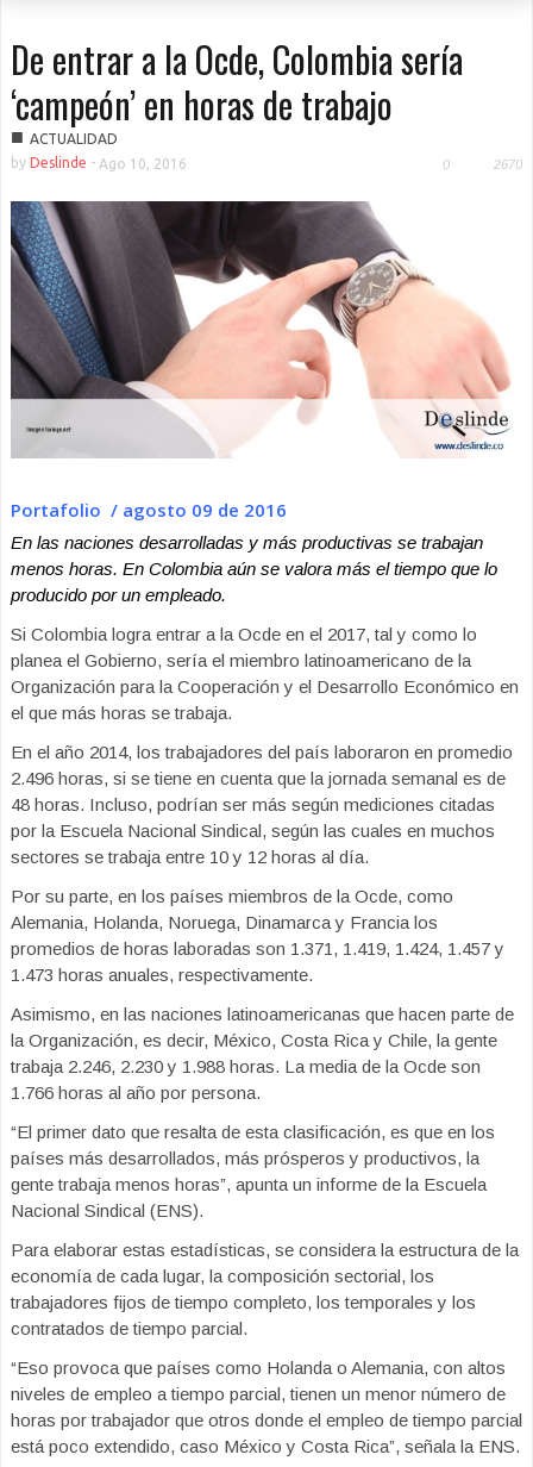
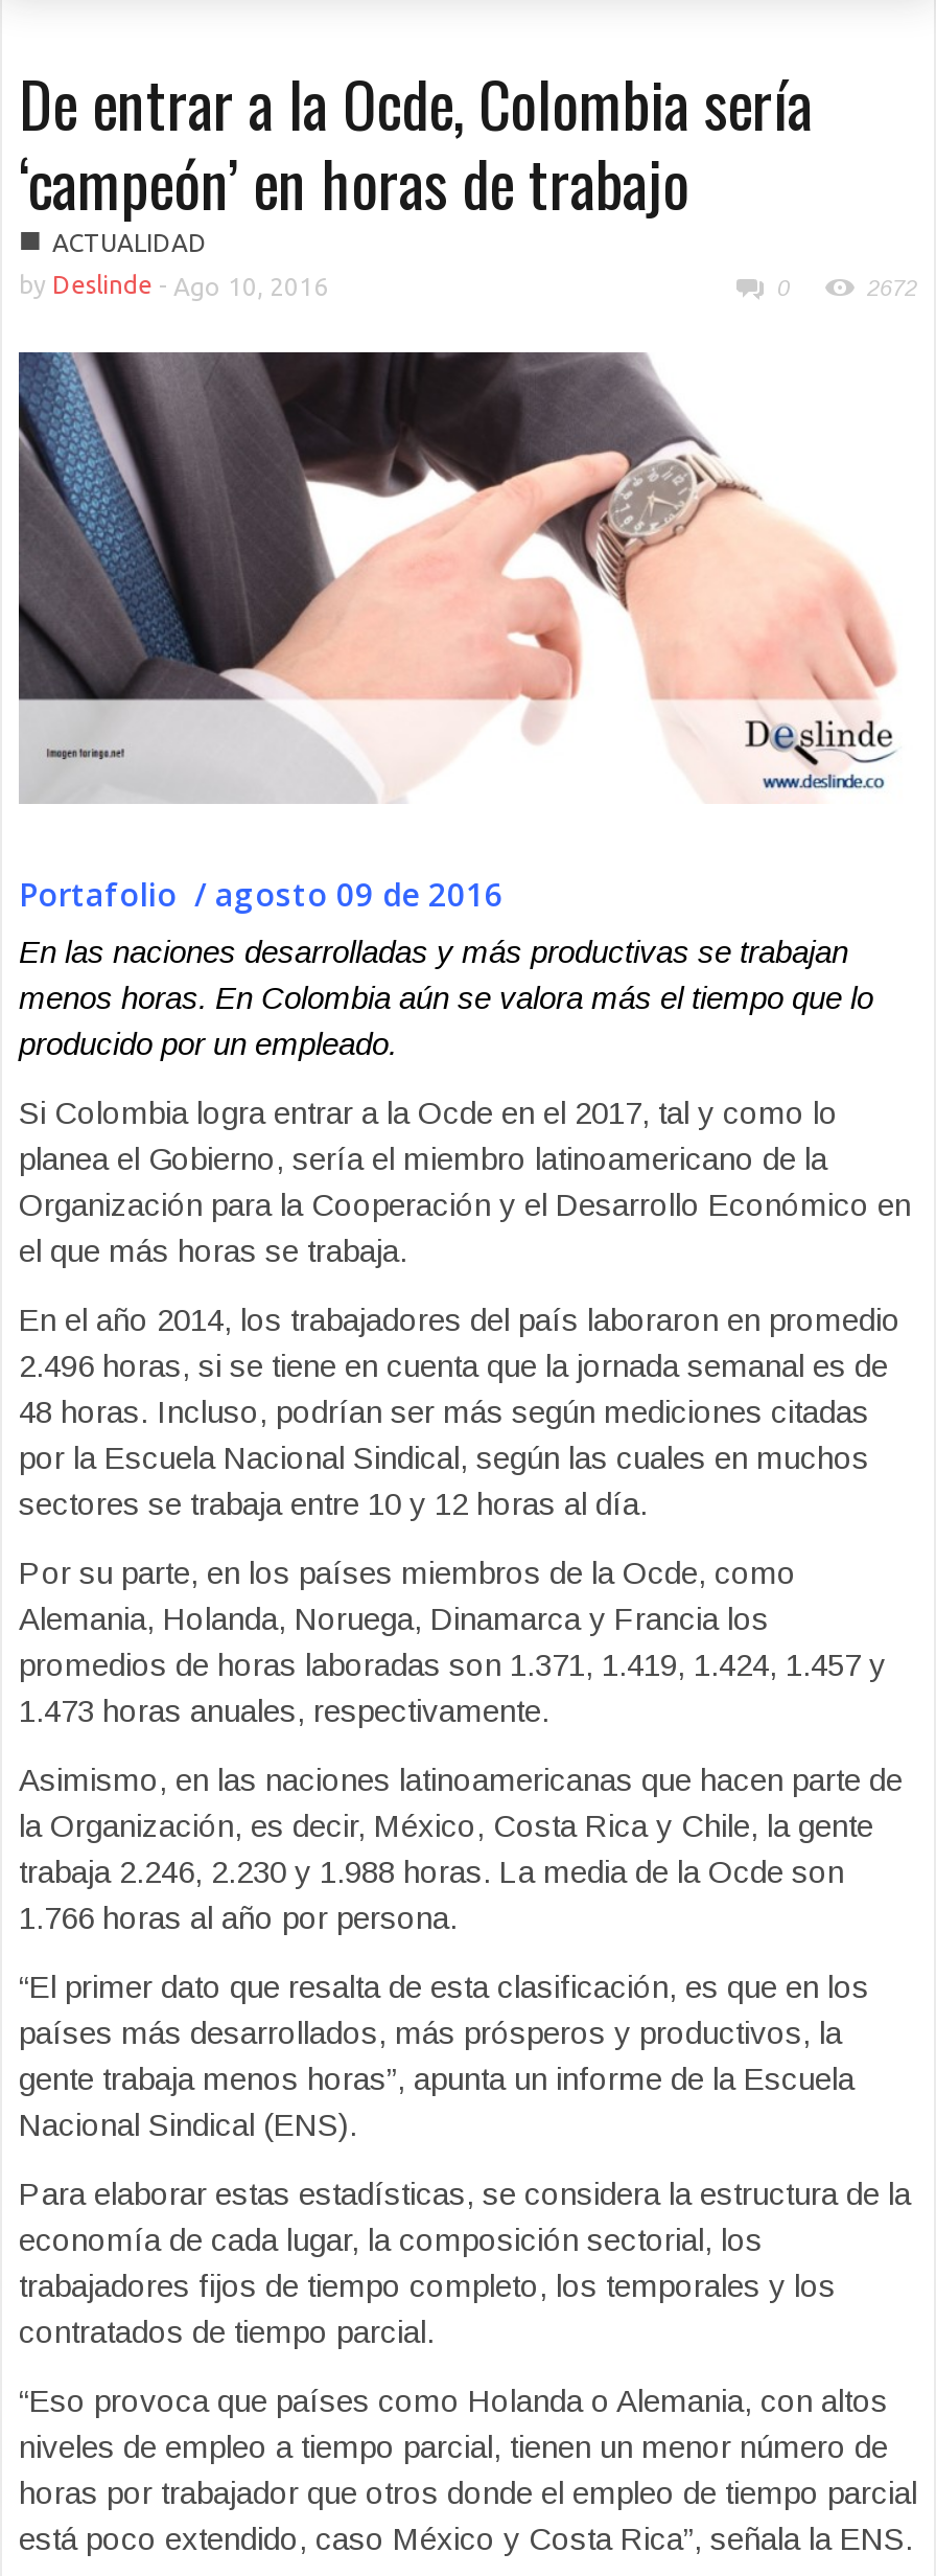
- 2670
+ 2672
